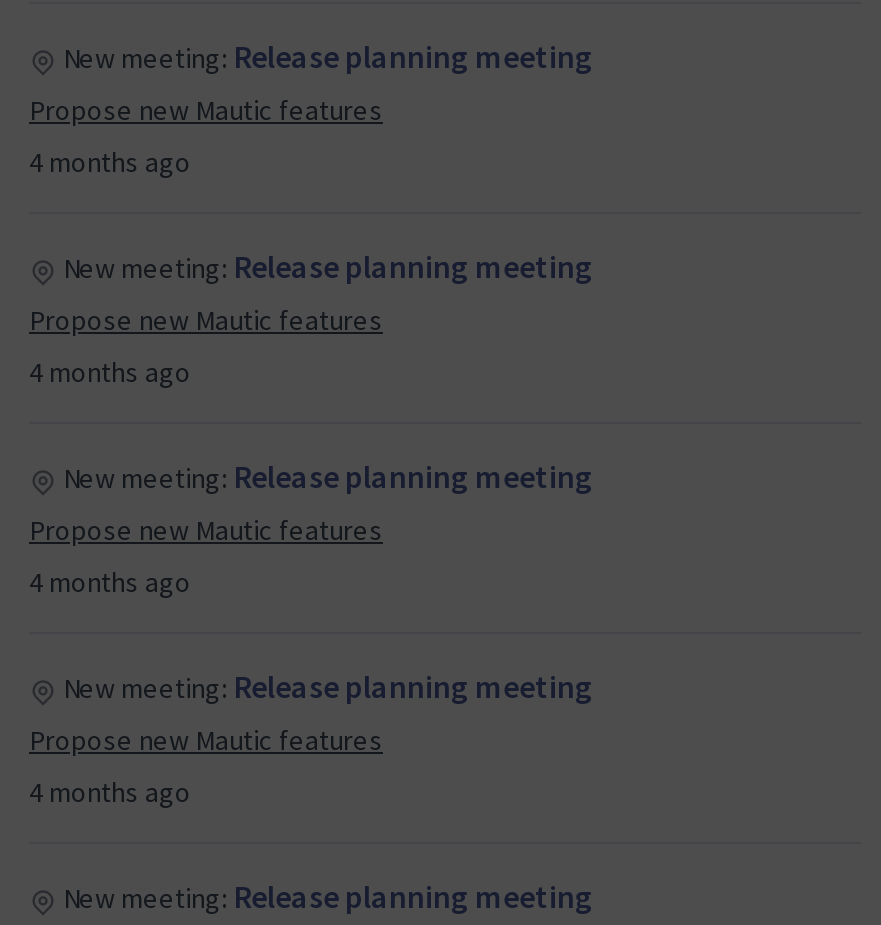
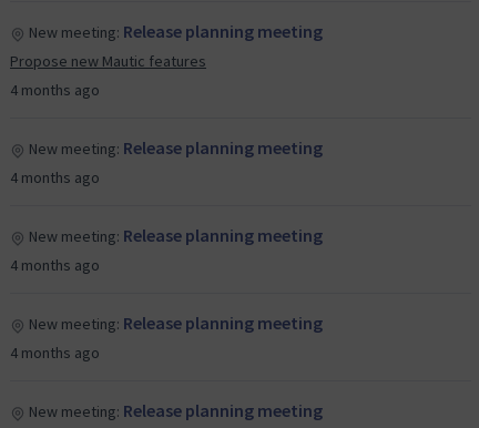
- Propose new Mautic features

- Propose new Mautic features

- Propose new Mautic features
